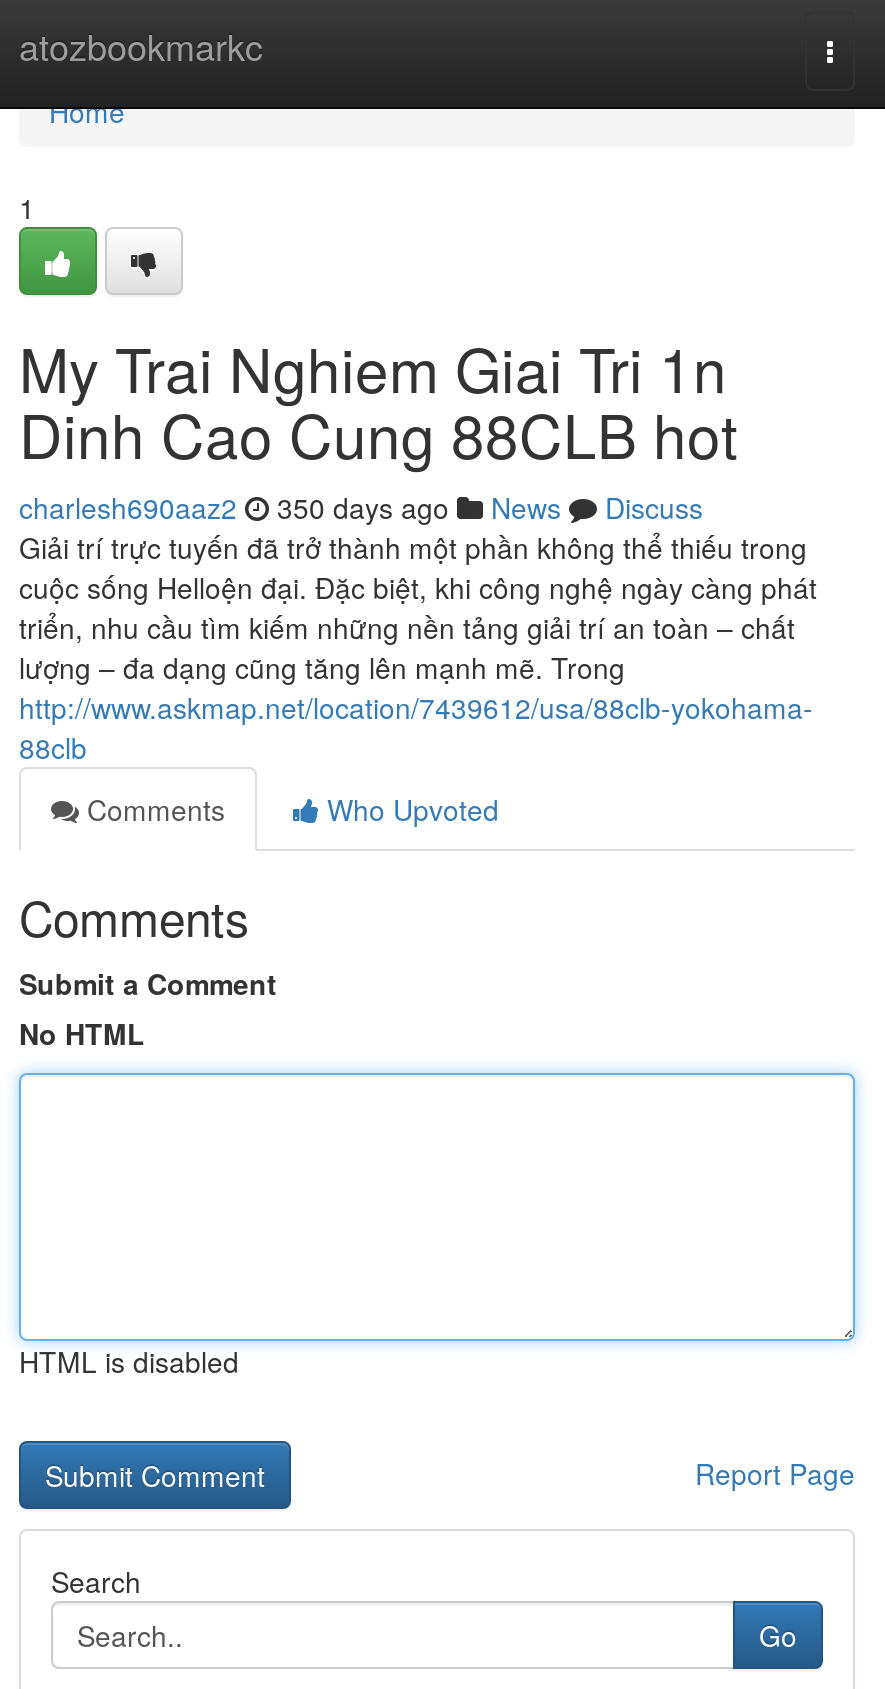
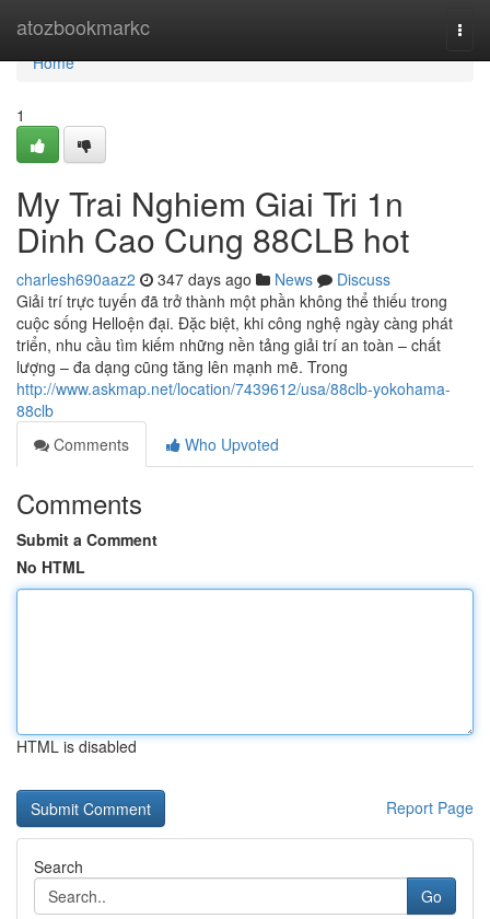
- charlesh690aaz2 350 days ago News Discuss
+ charlesh690aaz2 347 days ago News Discuss
